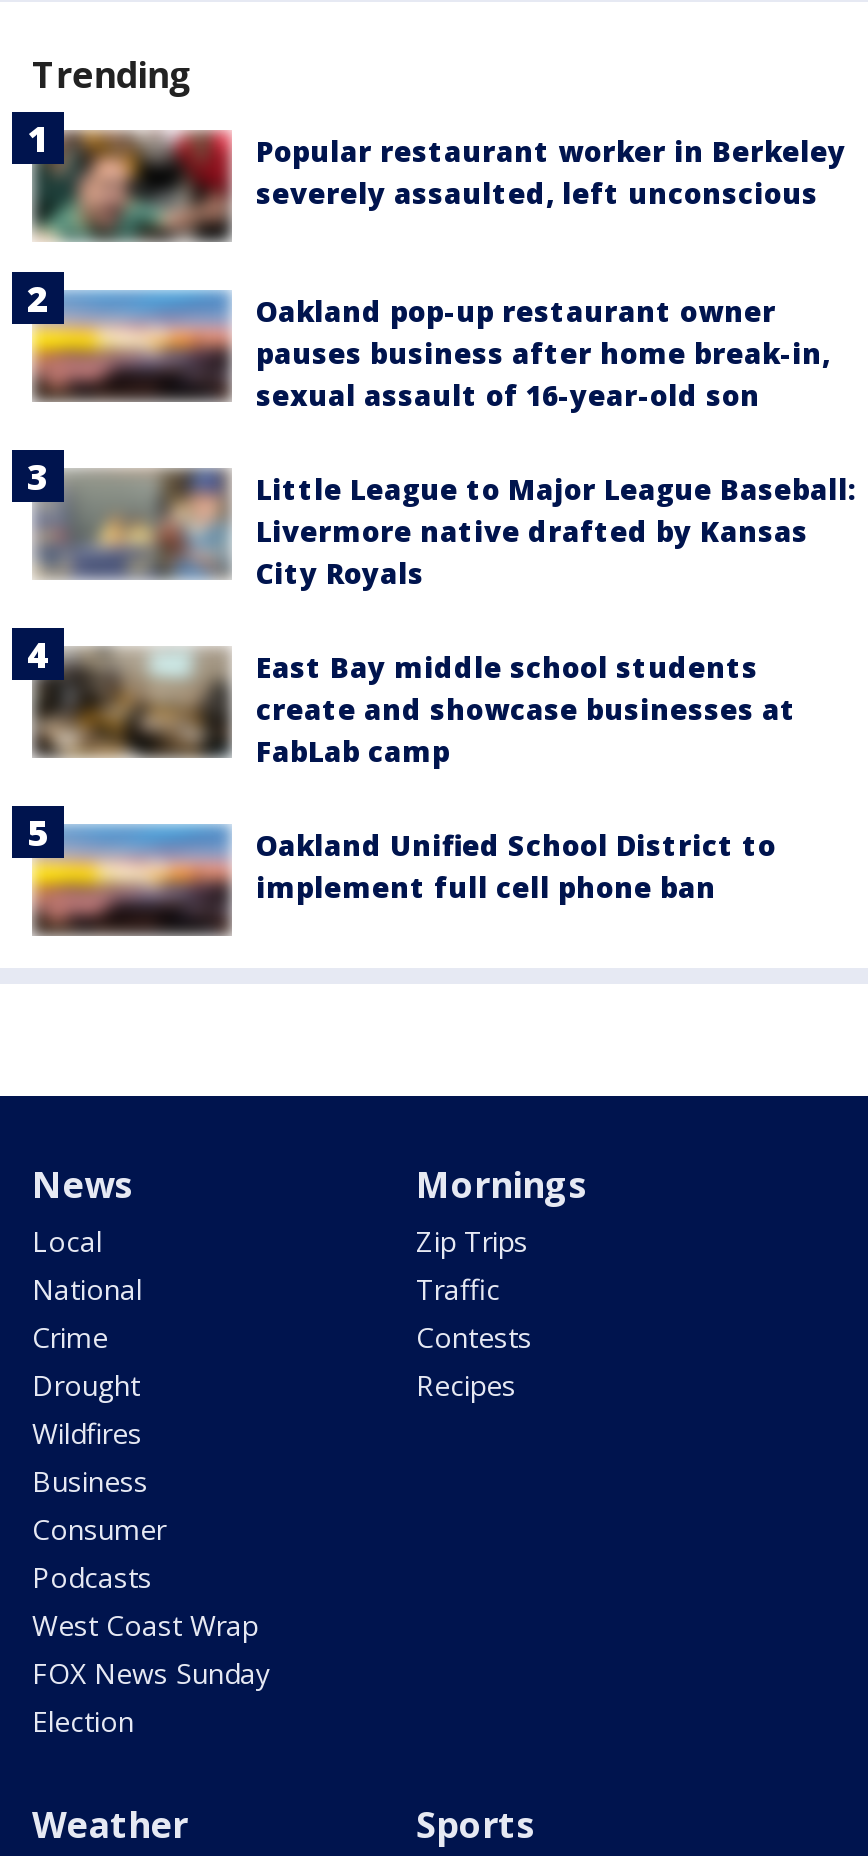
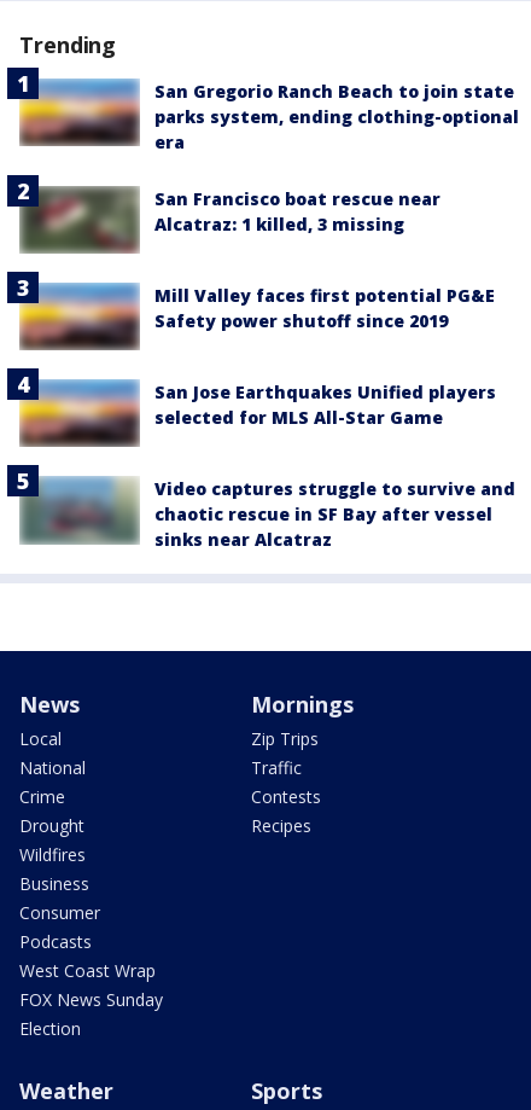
- [image]
- Popular restaurant worker in Berkeley
- severely assaulted, left unconscious
+ [image]
+ San Gregorio Ranch Beach to join state
+ parks system, ending clothing-optional
+ era

- [image]
- Oakland pop-up restaurant owner
- pauses business after home break-in,
- sexual assault of 16-year-old son
+ [image]
+ San Francisco boat rescue near
+ Alcatraz: 1 killed, 3 missing

- [image]
- Little League to Major League Baseball:
- Livermore native drafted by Kansas
- City Royals
+ [image]
+ Mill Valley faces first potential PG&E
+ Safety power shutoff since 2019

- [image]
- East Bay middle school students
- create and showcase businesses at
- FabLab camp
+ [image]
+ San Jose Earthquakes Unified players
+ selected for MLS All-Star Game

- [image]
- Oakland Unified School District to
- implement full cell phone ban
+ [image]
+ Video captures struggle to survive and
+ chaotic rescue in SF Bay after vessel
+ sinks near Alcatraz
